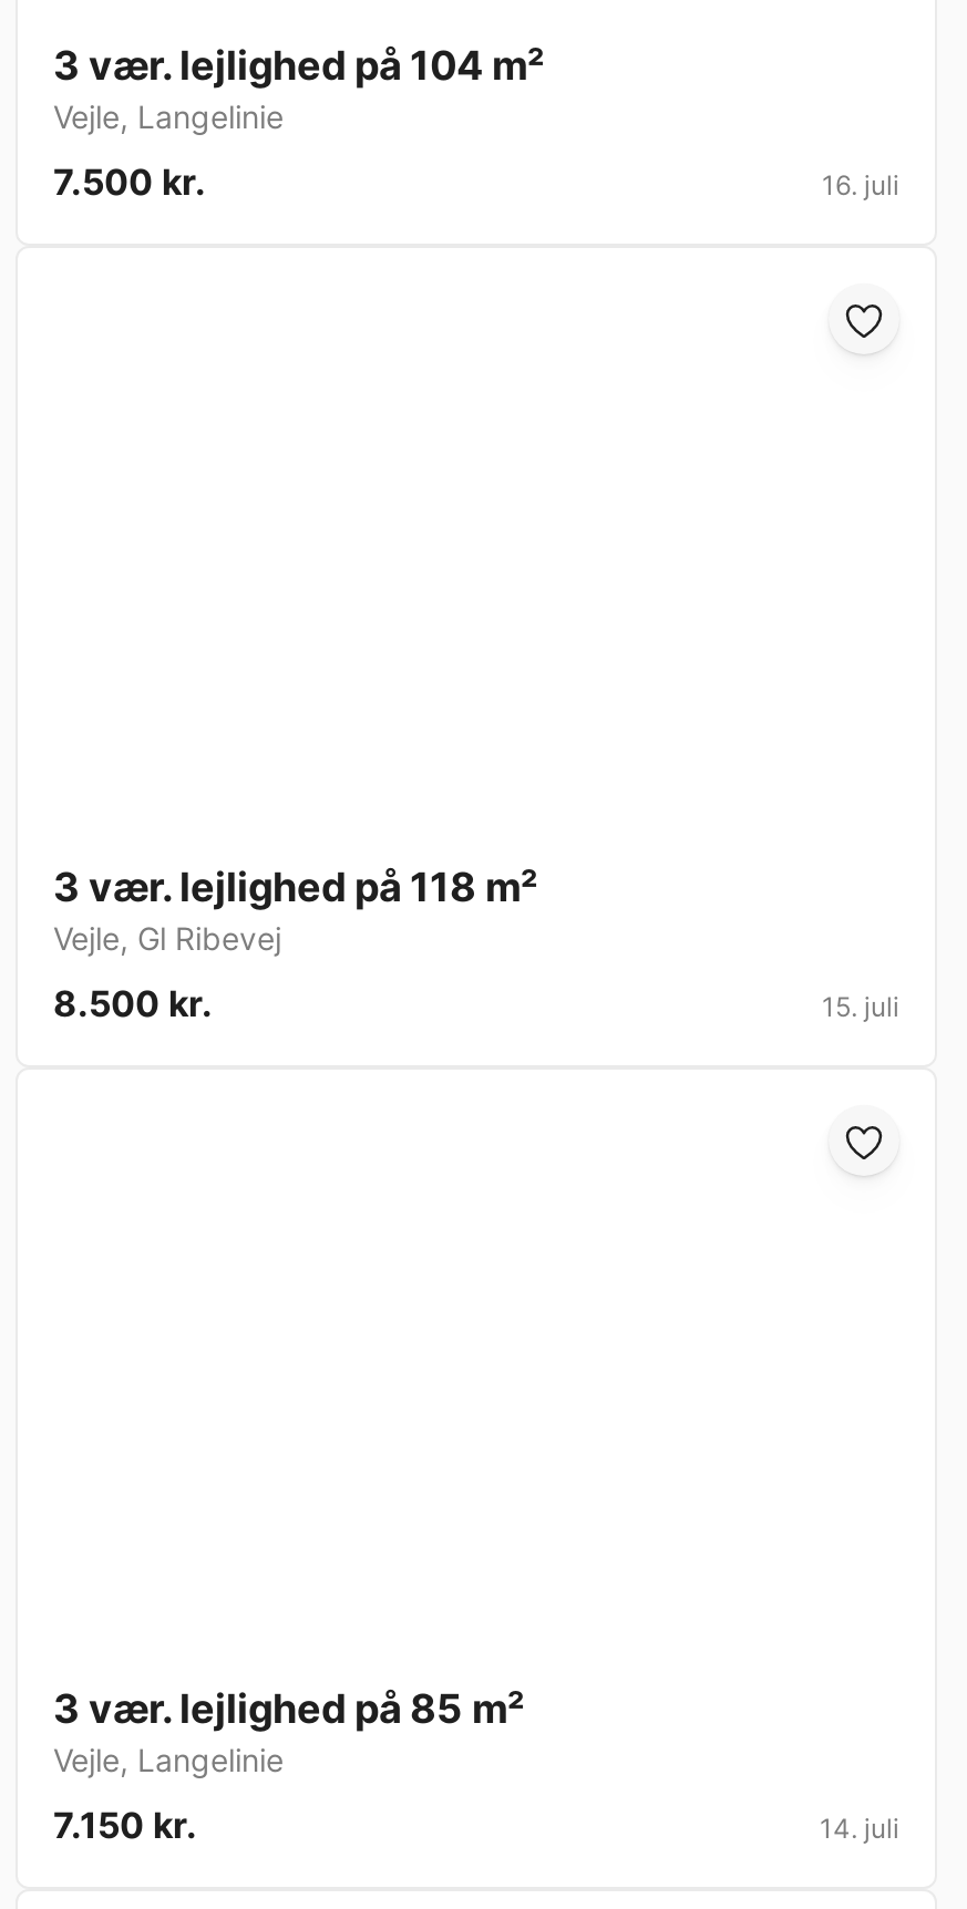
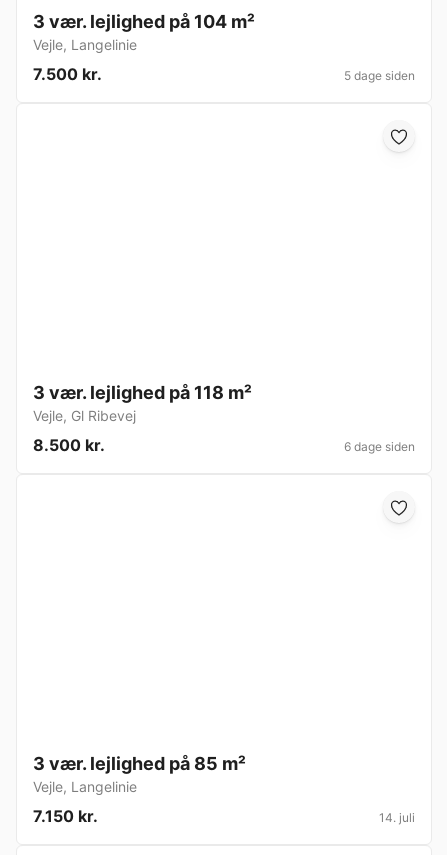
- 16. juli
+ 5 dage siden

- 15. juli
+ 6 dage siden
